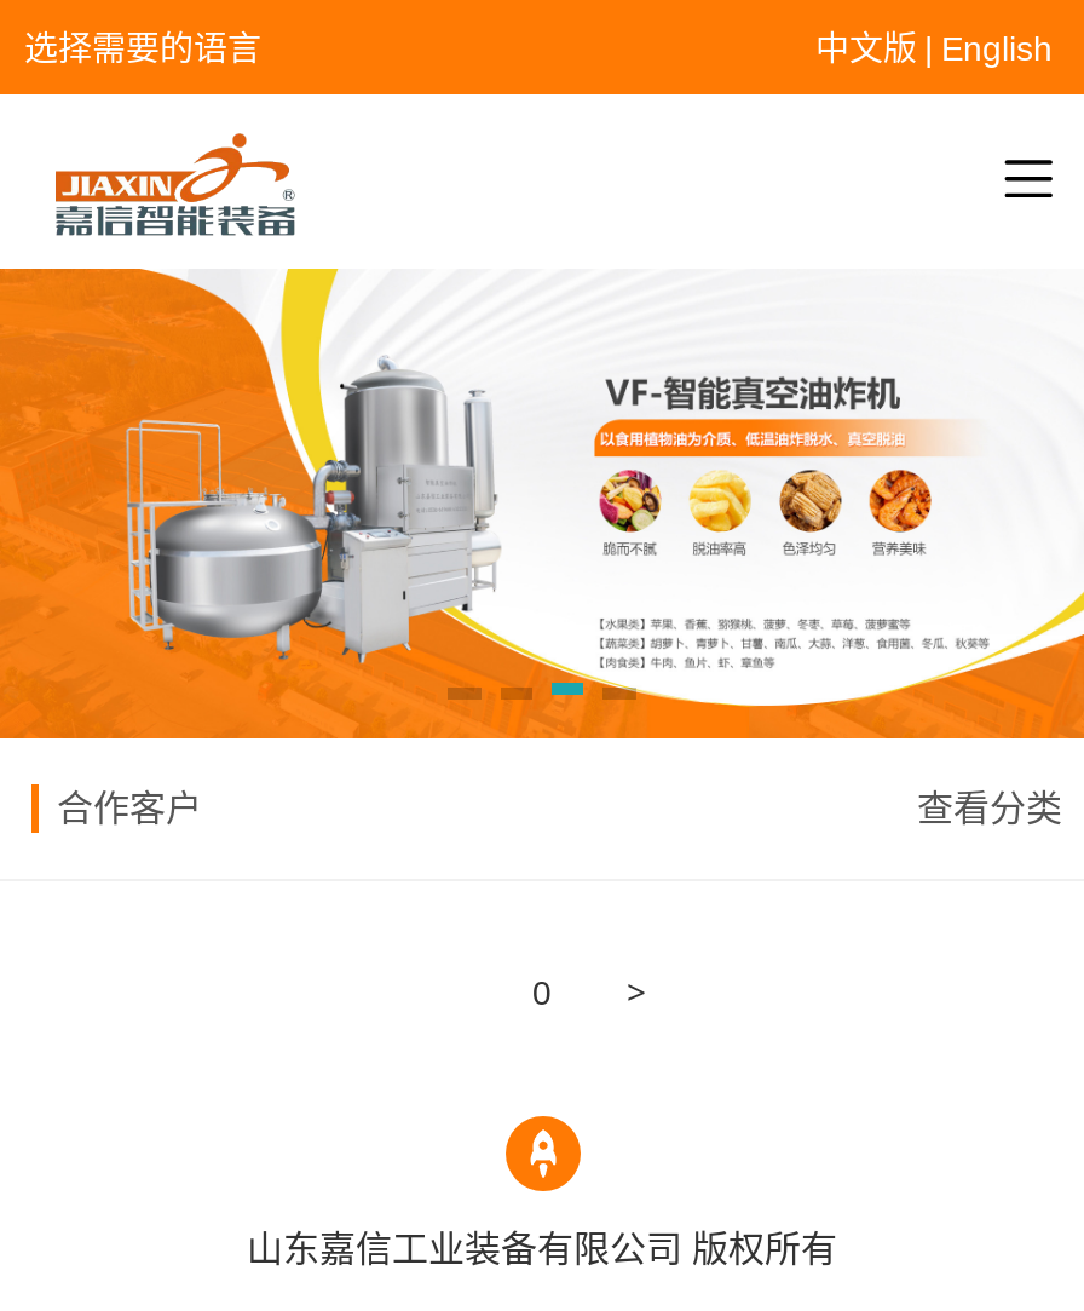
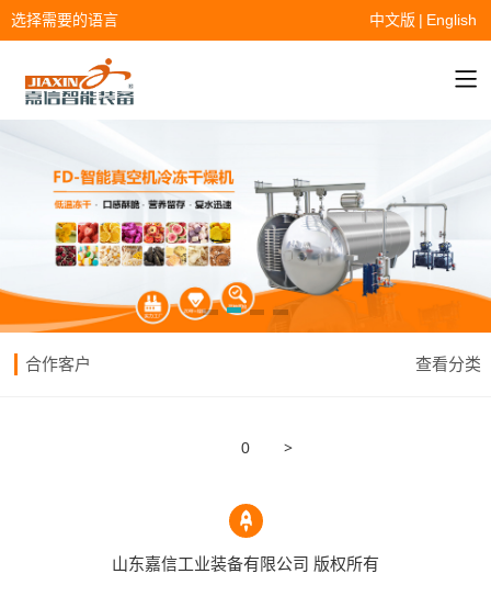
- [image]
+ [image]
